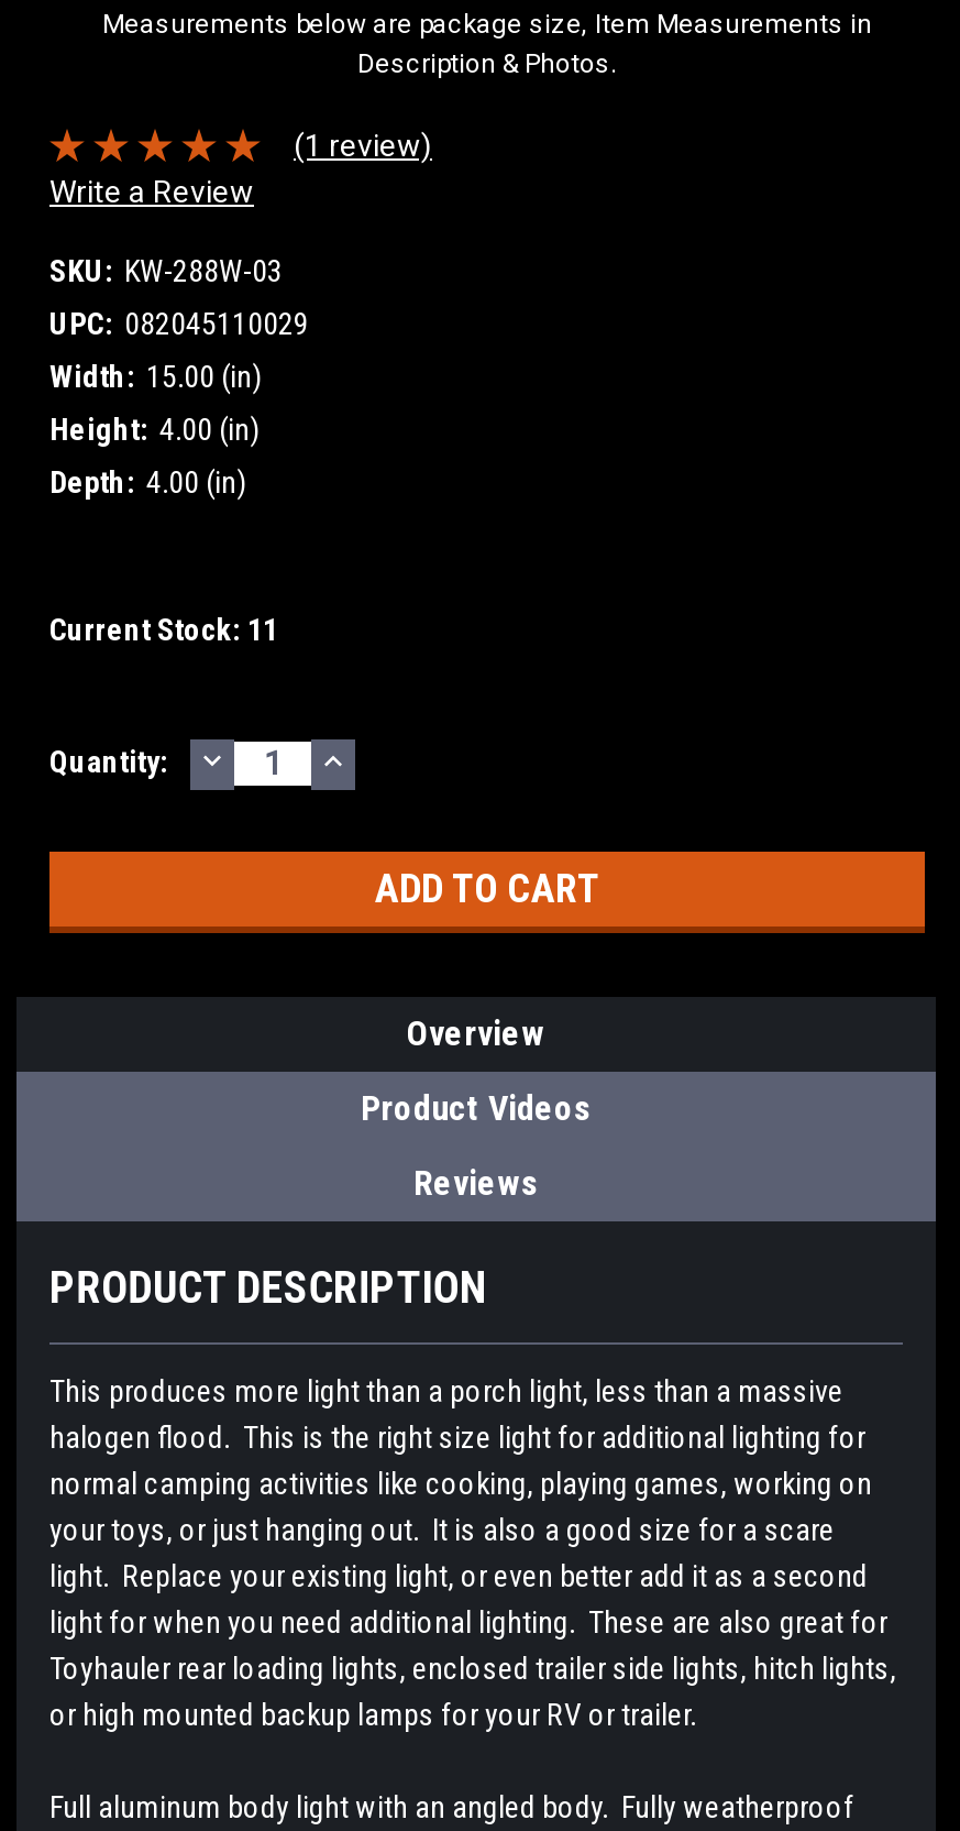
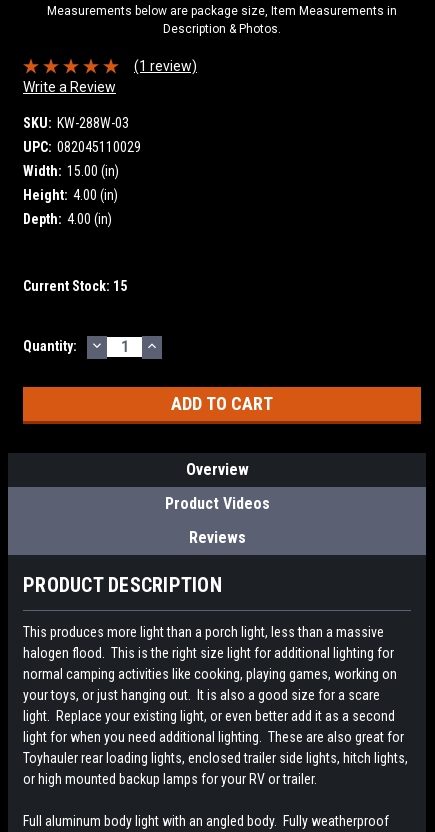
- Current Stock: 11
+ Current Stock: 15
